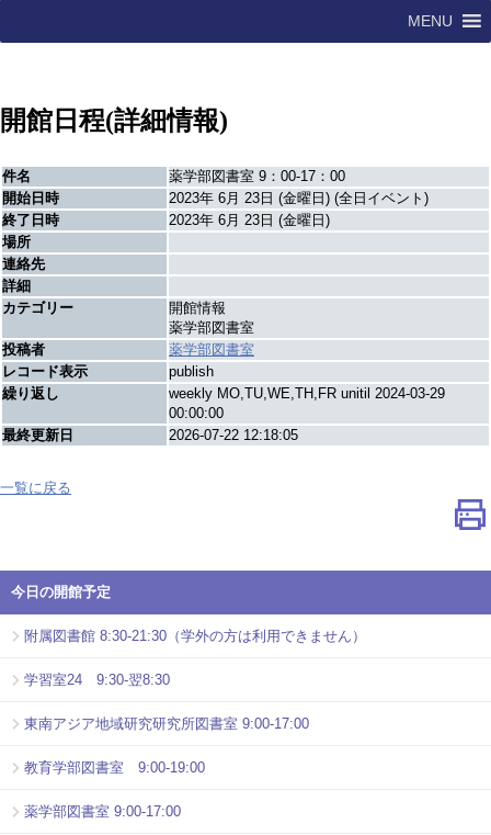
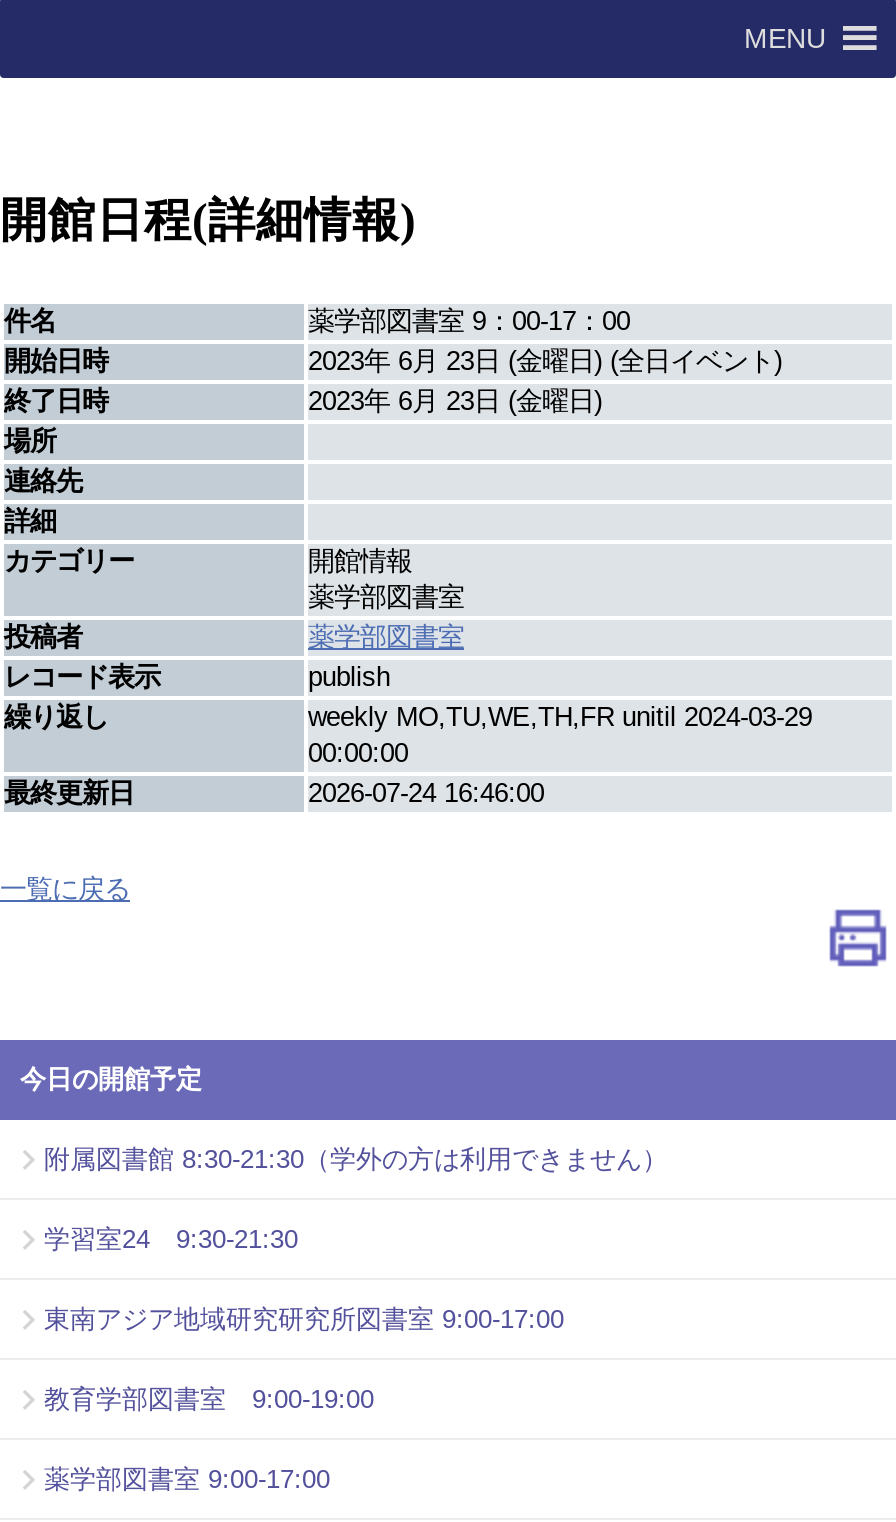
- 2026-07-22 12:18:05
+ 2026-07-24 16:46:00

- 学習室24 9:30-翌8:30
+ 学習室24 9:30-21:30
